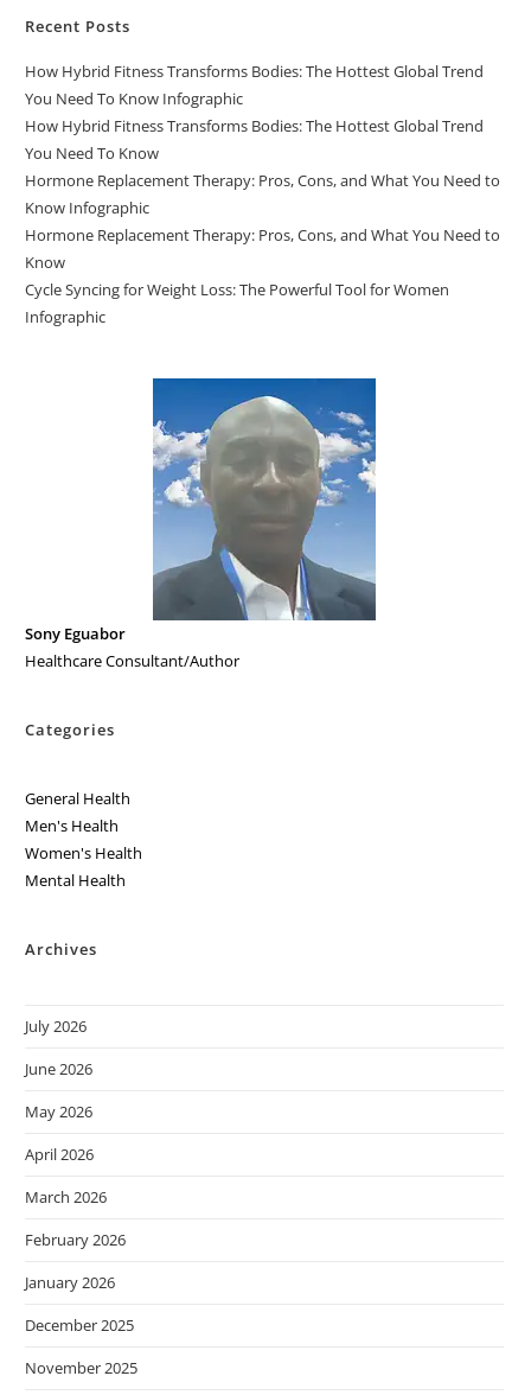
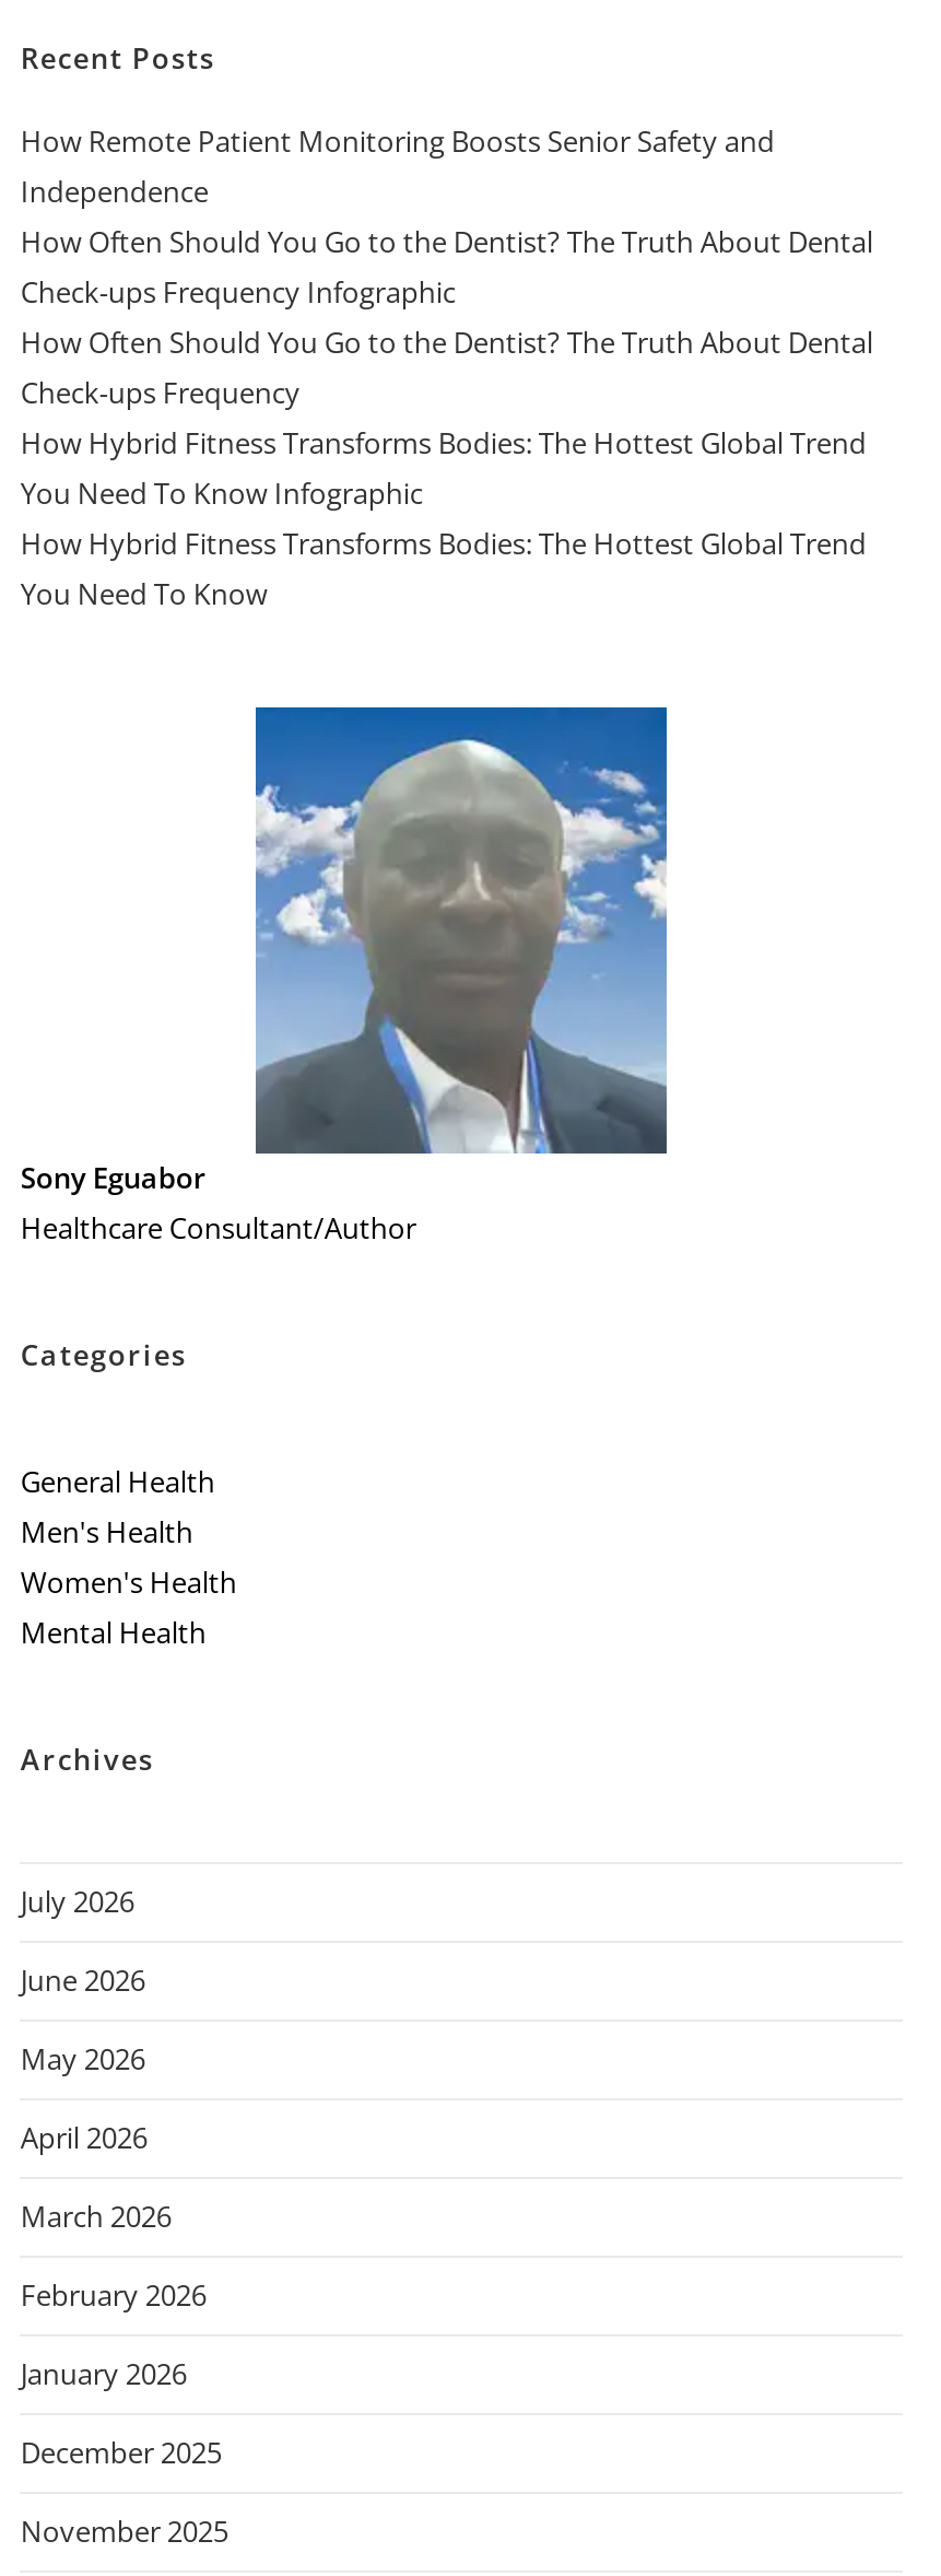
+ How Remote Patient Monitoring Boosts Senior Safety and
+ Independence
+ How Often Should You Go to the Dentist? The Truth About Dental
+ Check-ups Frequency Infographic
+ How Often Should You Go to the Dentist? The Truth About Dental
+ Check-ups Frequency

moved down: How Hybrid Fitness Transforms Bodies: The Hottest Global Trend | You Need To Know Infographic | How Hybrid Fitness Transforms Bodies: The Hottest Global Trend | You Need To Know

- Hormone Replacement Therapy: Pros, Cons, and What You Need to
- Know Infographic
- Hormone Replacement Therapy: Pros, Cons, and What You Need to
- Know
- Cycle Syncing for Weight Loss: The Powerful Tool for Women
- Infographic
